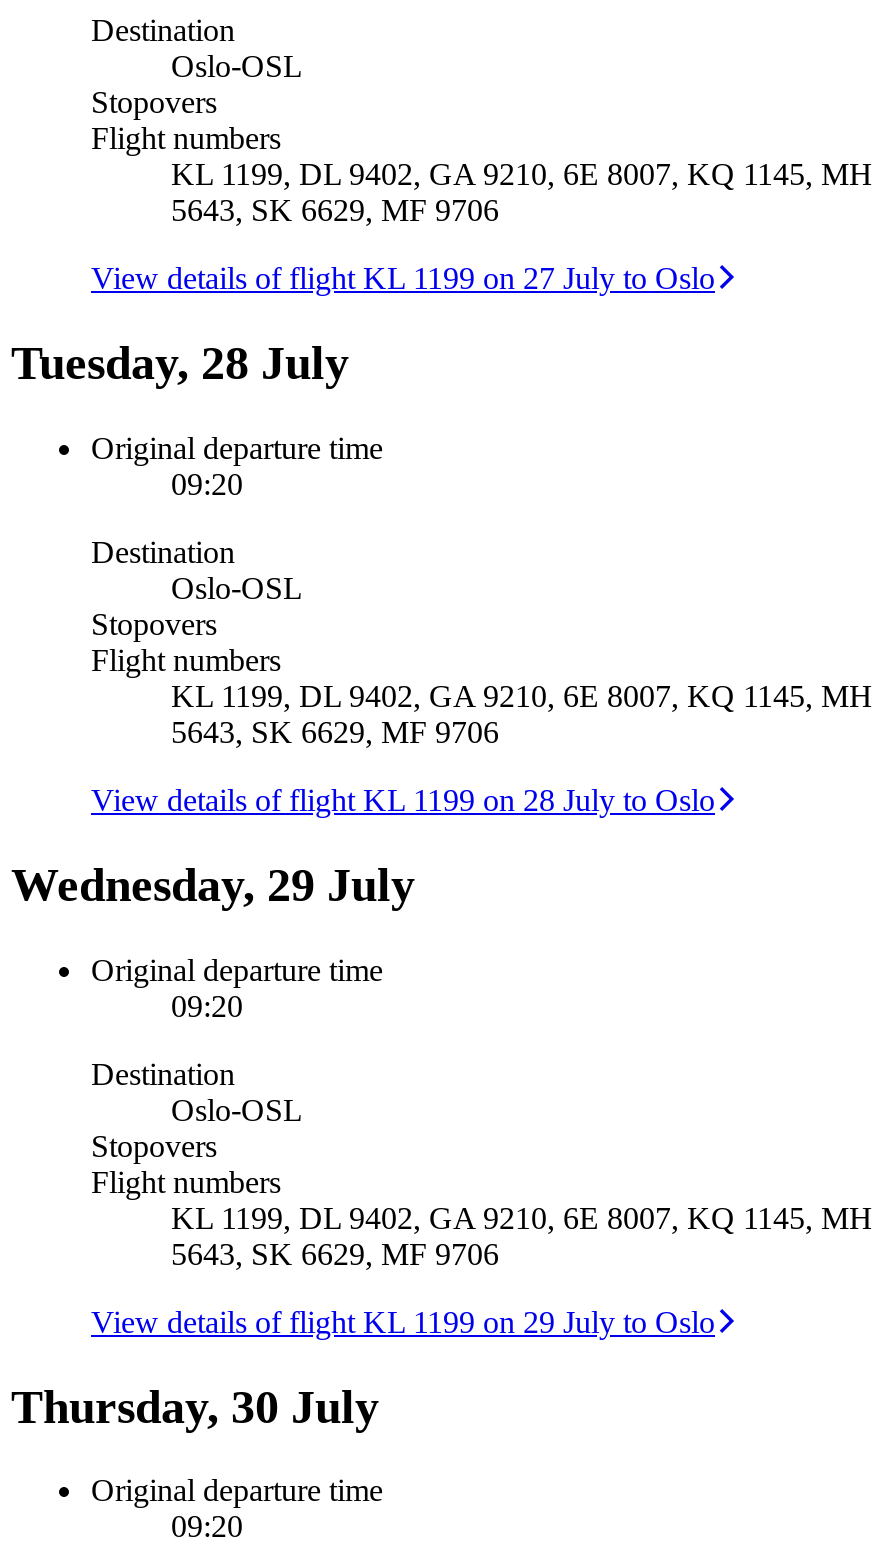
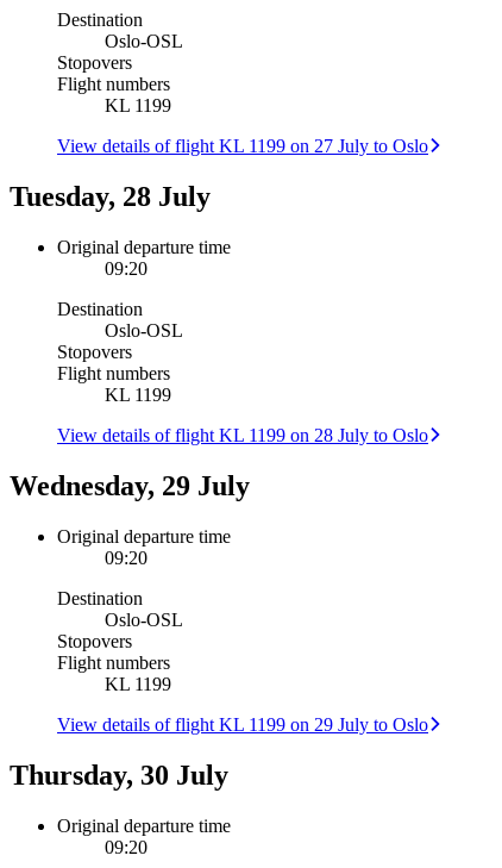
- KL 1199, DL 9402, GA 9210, 6E 8007, KQ 1145, MH
- 5643, SK 6629, MF 9706
+ KL 1199

- KL 1199, DL 9402, GA 9210, 6E 8007, KQ 1145, MH
- 5643, SK 6629, MF 9706
+ KL 1199

- KL 1199, DL 9402, GA 9210, 6E 8007, KQ 1145, MH
- 5643, SK 6629, MF 9706
+ KL 1199
